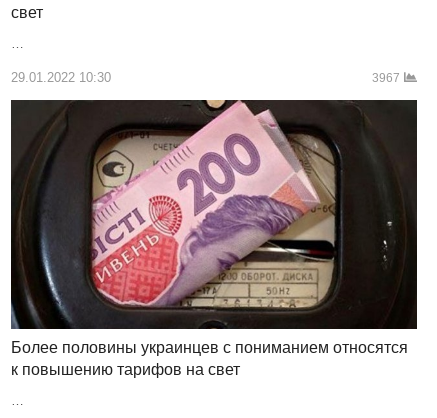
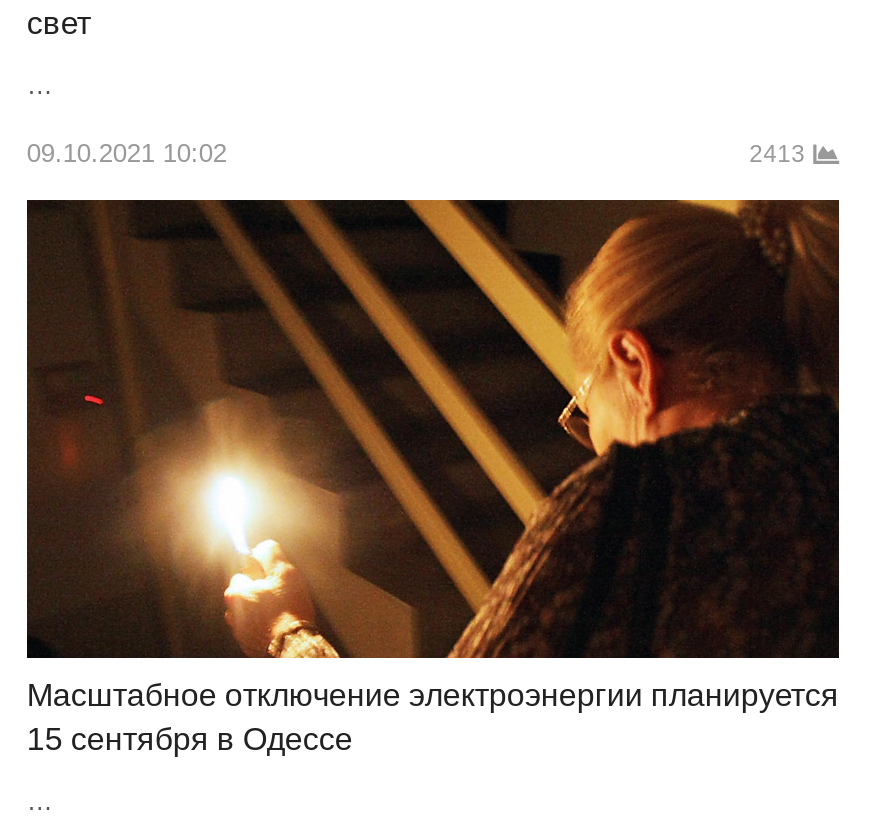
- 29.01.2022 10:30
- 3967
+ 09.10.2021 10:02
+ 2413

- [image]
- Более половины украинцев с пониманием относятся
- к повышению тарифов на свет
+ [image]
+ Масштабное отключение электроэнергии планируется
+ 15 сентября в Одессе
